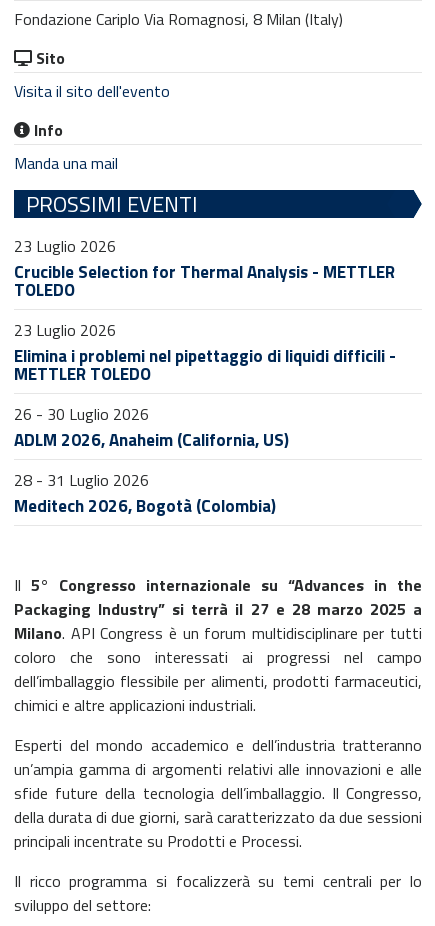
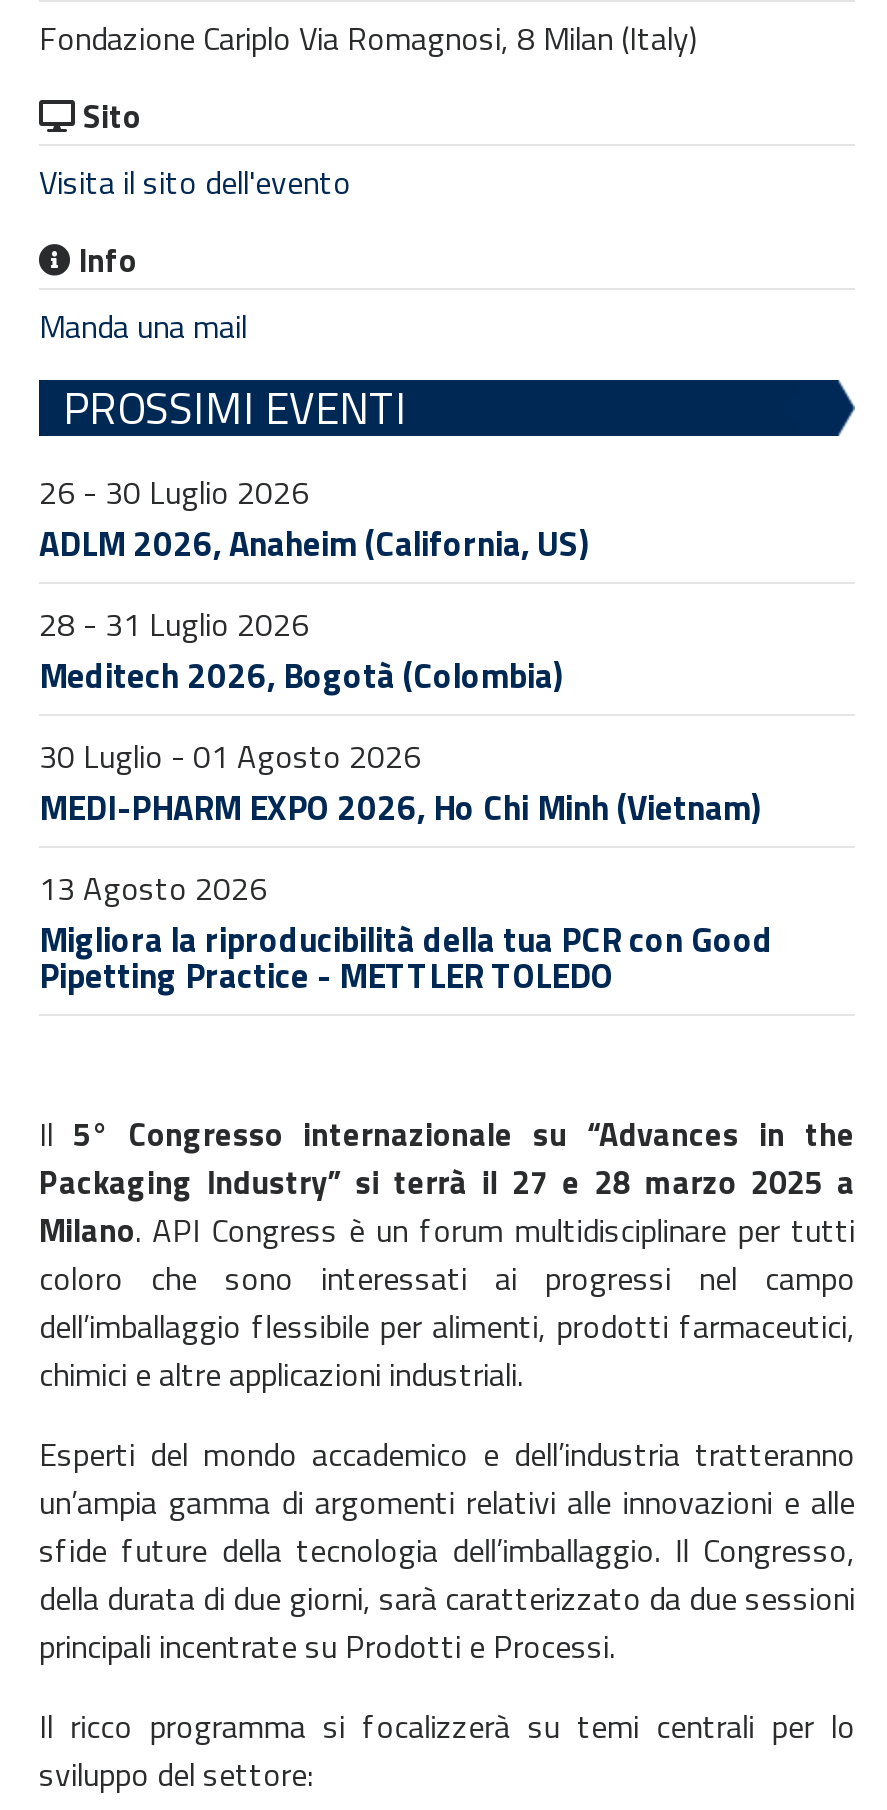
- 23 Luglio 2026
- Crucible Selection for Thermal Analysis - METTLER
- TOLEDO
- 23 Luglio 2026
- Elimina i problemi nel pipettaggio di liquidi difficili -
- METTLER TOLEDO

moved up: 26 - 30 Luglio 2026 | ADLM 2026, Anaheim (California, US) | 28 - 31 Luglio 2026 | Meditech 2026, Bogotà (Colombia)

+ 30 Luglio - 01 Agosto 2026
+ MEDI-PHARM EXPO 2026, Ho Chi Minh (Vietnam)
+ 13 Agosto 2026
+ Migliora la riproducibilità della tua PCR con Good
+ Pipetting Practice - METTLER TOLEDO
